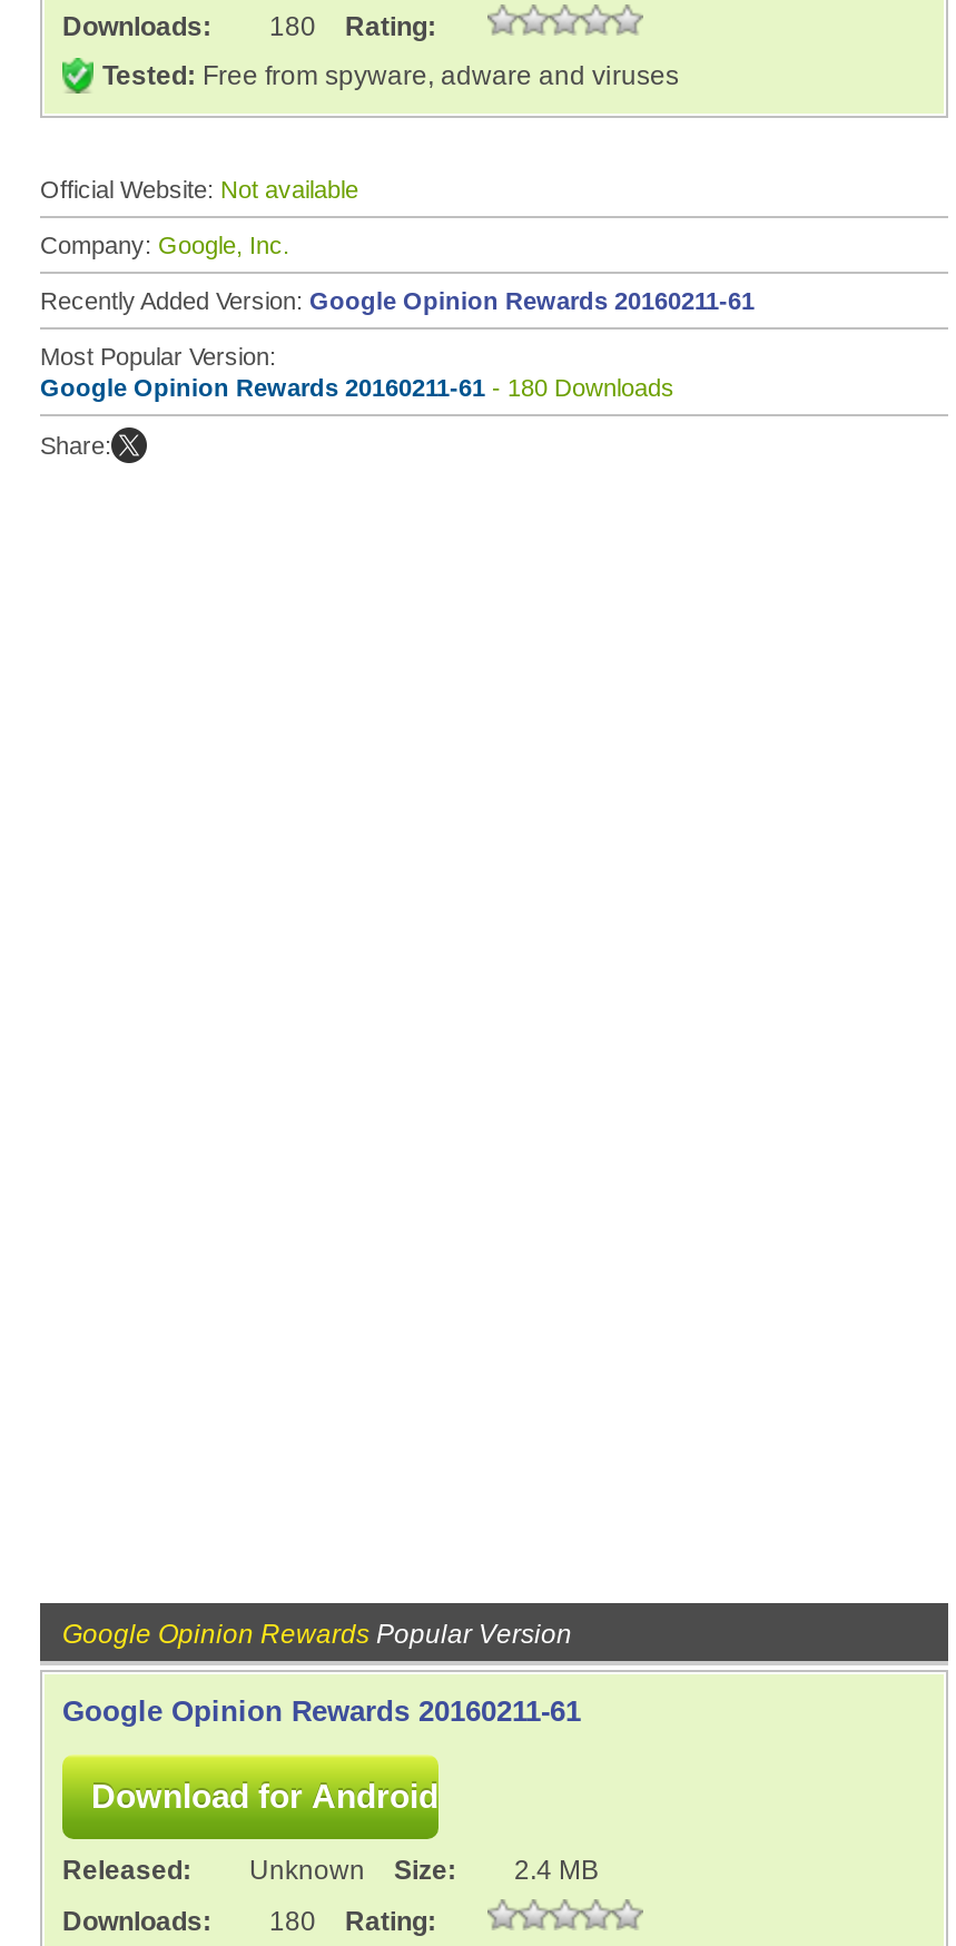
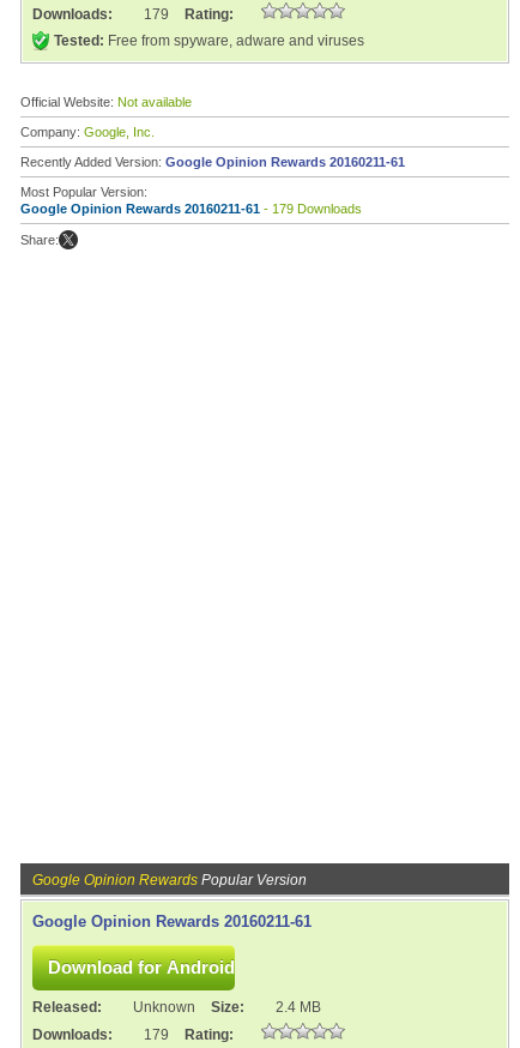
- Downloads: 180 Rating:
+ Downloads: 179 Rating:

- Google Opinion Rewards 20160211-61 - 180 Downloads
+ Google Opinion Rewards 20160211-61 - 179 Downloads

- Downloads: 180 Rating:
+ Downloads: 179 Rating:
